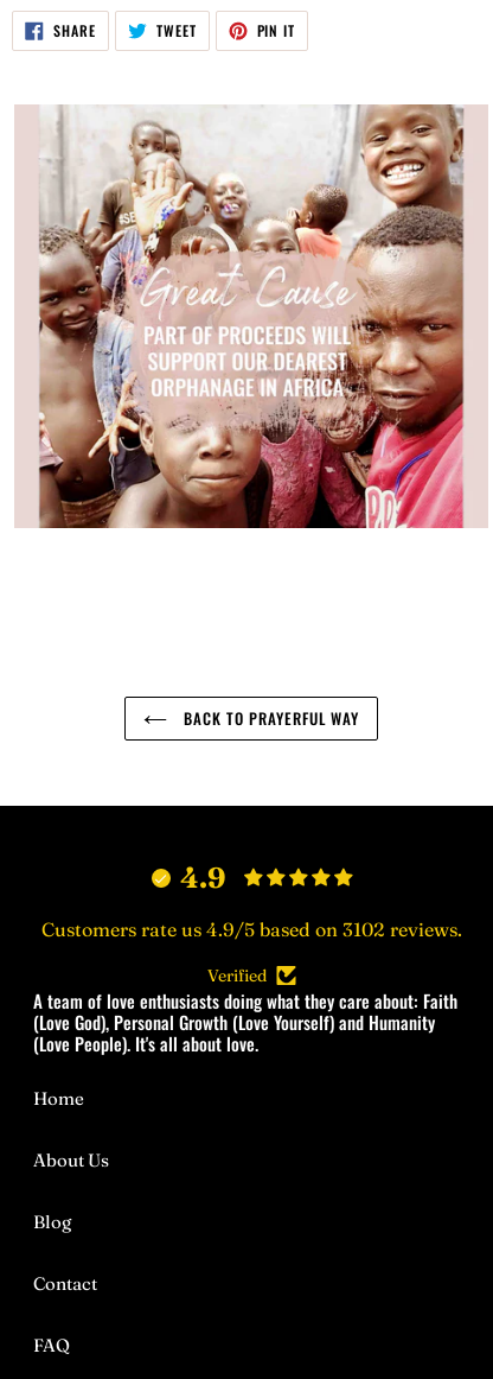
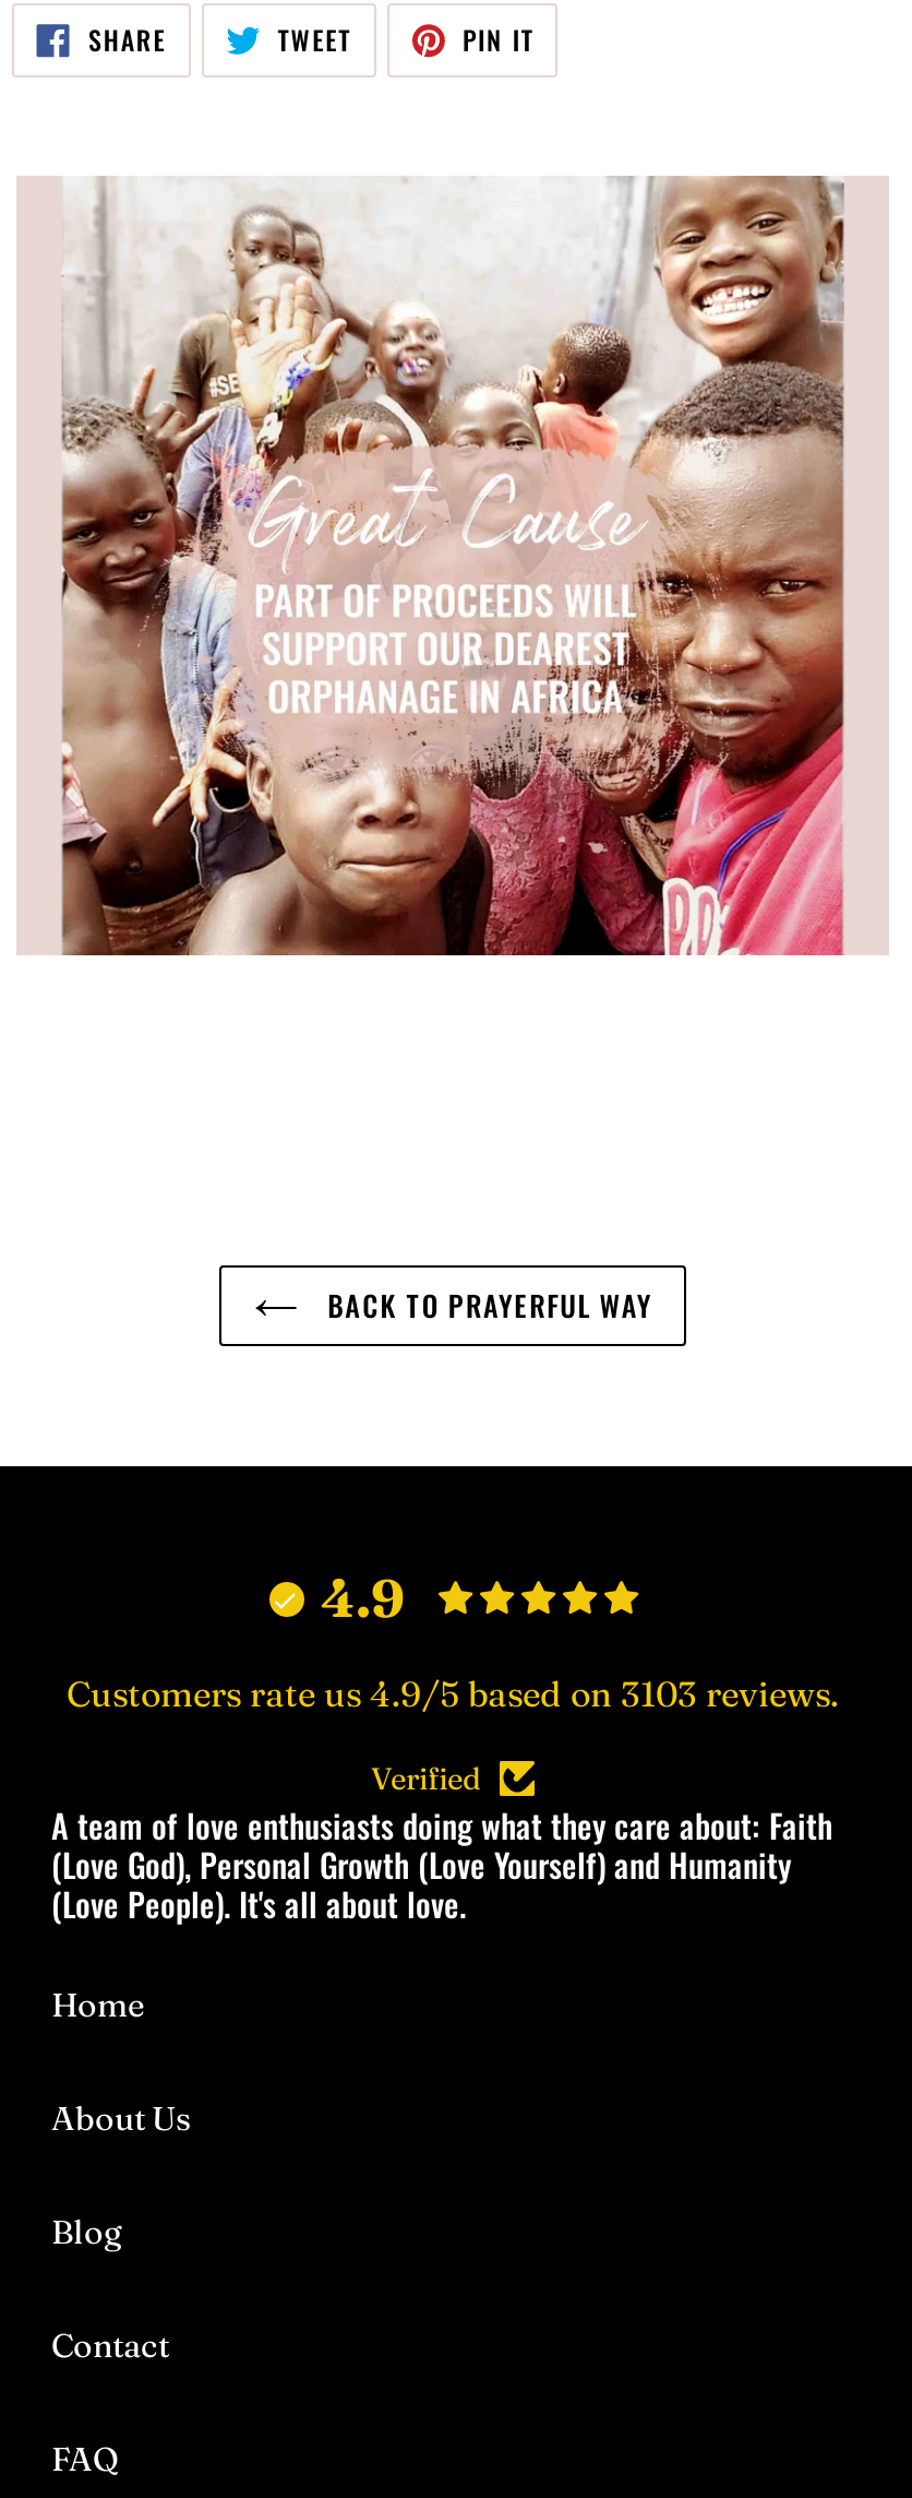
- Customers rate us 4.9/5 based on 3102 reviews.
+ Customers rate us 4.9/5 based on 3103 reviews.
